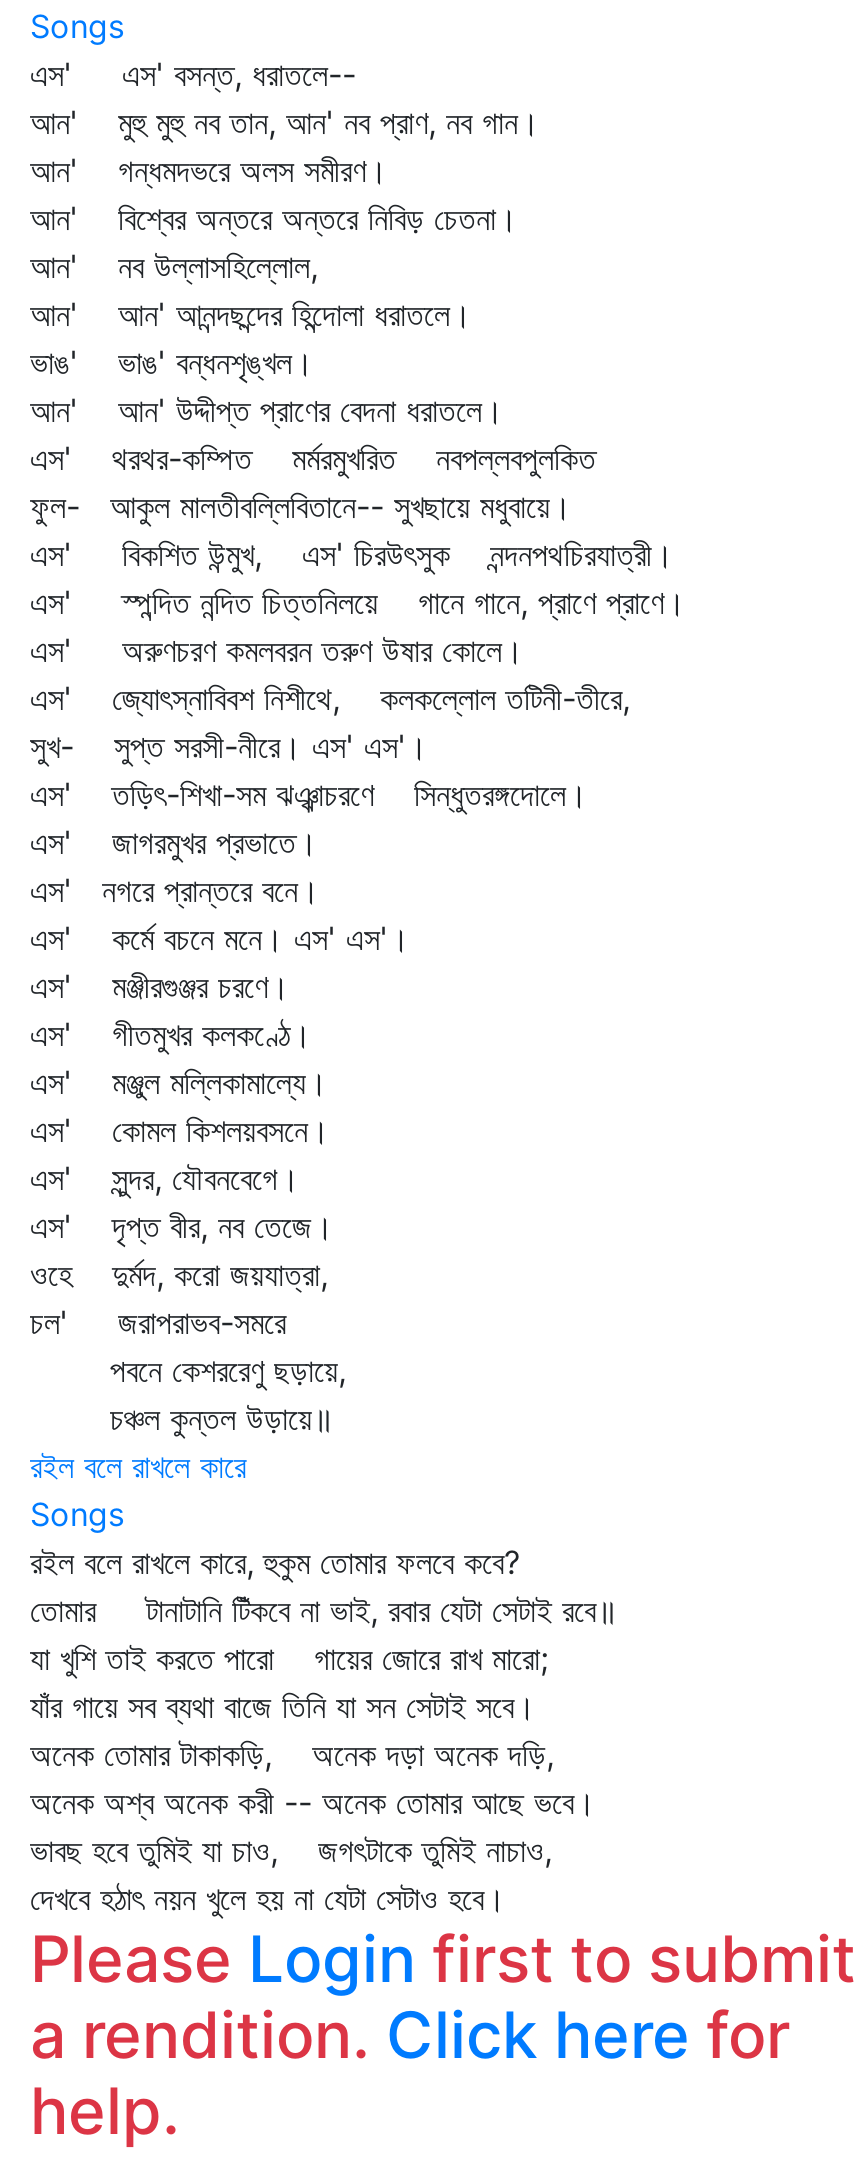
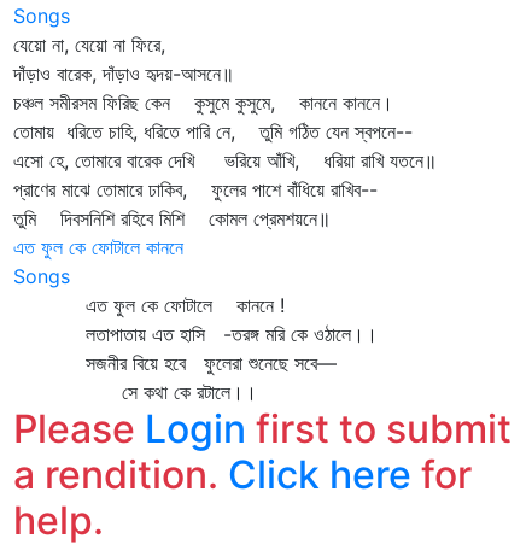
- এস' এস' বসন্ত, ধরাতলে--
- আন' মুহু মুহু নব তান, আন' নব প্রাণ, নব গান।
- আন' গন্ধমদভরে অলস সমীরণ।
- আন' বিশ্বের অন্তরে অন্তরে নিবিড় চেতনা।
- আন' নব উল্লাসহিল্লোল,
- আন' আন' আনন্দছন্দের হিন্দোলা ধরাতলে।
- ভাঙ' ভাঙ' বন্ধনশৃঙ্খল।
- আন' আন' উদ্দীপ্ত প্রাণের বেদনা ধরাতলে।
- এস' থরথর-কম্পিত মর্মরমুখরিত নবপল্লবপুলকিত
- ফুল- আকুল মালতীবল্লিবিতানে-- সুখছায়ে মধুবায়ে।
- এস' বিকশিত উন্মুখ, এস' চিরউৎসুক নন্দনপথচিরযাত্রী।
- এস' স্পন্দিত নন্দিত চিত্তনিলয়ে গানে গানে, প্রাণে প্রাণে।
- এস' অরুণচরণ কমলবরন তরুণ উষার কোলে।
- এস' জ্যোৎস্নাবিবশ নিশীথে, কলকল্লোল তটিনী-তীরে,
- সুখ- সুপ্ত সরসী-নীরে। এস' এস'।
- এস' তড়িৎ-শিখা-সম ঝঞ্ঝাচরণে সিন্ধুতরঙ্গদোলে।
- এস' জাগরমুখর প্রভাতে।
- এস' নগরে প্রান্তরে বনে।
- এস' কর্মে বচনে মনে। এস' এস'।
- এস' মঞ্জীরগুঞ্জর চরণে।
- এস' গীতমুখর কলকণ্ঠে।
- এস' মঞ্জুল মল্লিকামাল্যে।
- এস' কোমল কিশলয়বসনে।
- এস' সুন্দর, যৌবনবেগে।
- এস' দৃপ্ত বীর, নব তেজে।
- ওহে দুর্মদ, করো জয়যাত্রা,
- চল' জরাপরাভব-সমরে
- পবনে কেশররেণু ছড়ায়ে,
- চঞ্চল কুন্তল উড়ায়ে॥
- রইল বলে রাখলে কারে
+ যেয়ো না, যেয়ো না ফিরে,
+ দাঁড়াও বারেক, দাঁড়াও হৃদয়-আসনে॥
+ চঞ্চল সমীরসম ফিরিছ কেন কুসুমে কুসুমে, কাননে কাননে।
+ তোমায় ধরিতে চাহি, ধরিতে পারি নে, তুমি গঠিত যেন স্বপনে--
+ এসো হে, তোমারে বারেক দেখি ভরিয়ে আঁখি, ধরিয়া রাখি যতনে॥
+ প্রাণের মাঝে তোমারে ঢাকিব, ফুলের পাশে বাঁধিয়ে রাখিব--
+ তুমি দিবসনিশি রহিবে মিশি কোমল প্রেমশয়নে॥
+ এত ফুল কে ফোটালে কাননে

- রইল বলে রাখলে কারে, হুকুম তোমার ফলবে কবে?
- তোমার টানাটানি টিঁকবে না ভাই, রবার যেটা সেটাই রবে॥
- যা খুশি তাই করতে পারো গায়ের জোরে রাখ মারো;
- যাঁর গায়ে সব ব্যথা বাজে তিনি যা সন সেটাই সবে।
- অনেক তোমার টাকাকড়ি, অনেক দড়া অনেক দড়ি,
- অনেক অশ্ব অনেক করী -- অনেক তোমার আছে ভবে।
- ভাবছ হবে তুমিই যা চাও, জগৎটাকে তুমিই নাচাও,
- দেখবে হঠাৎ নয়ন খুলে হয় না যেটা সেটাও হবে।
+ এত ফুল কে ফোটালে কাননে !
+ লতাপাতায় এত হাসি -তরঙ্গ মরি কে ওঠালে।।
+ সজনীর বিয়ে হবে ফুলেরা শুনেছে সবে—
+ সে কথা কে রটালে।।
